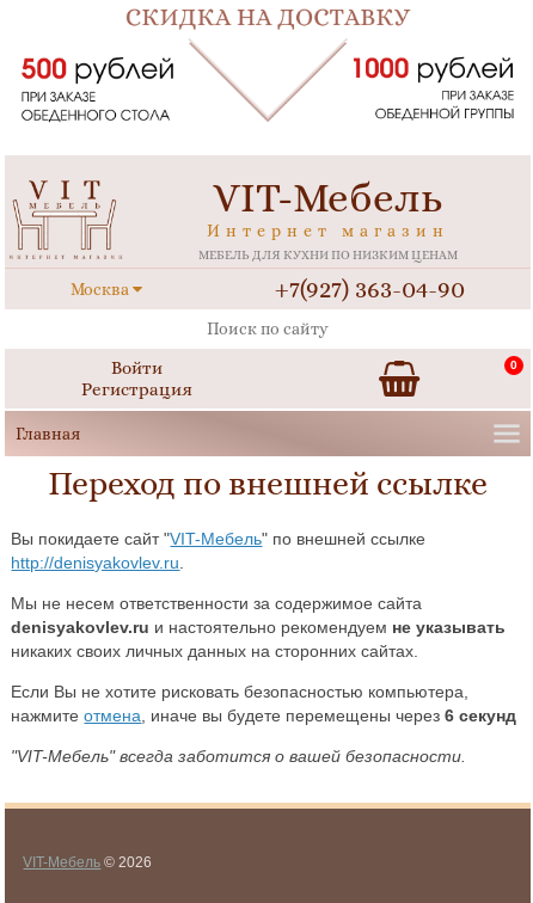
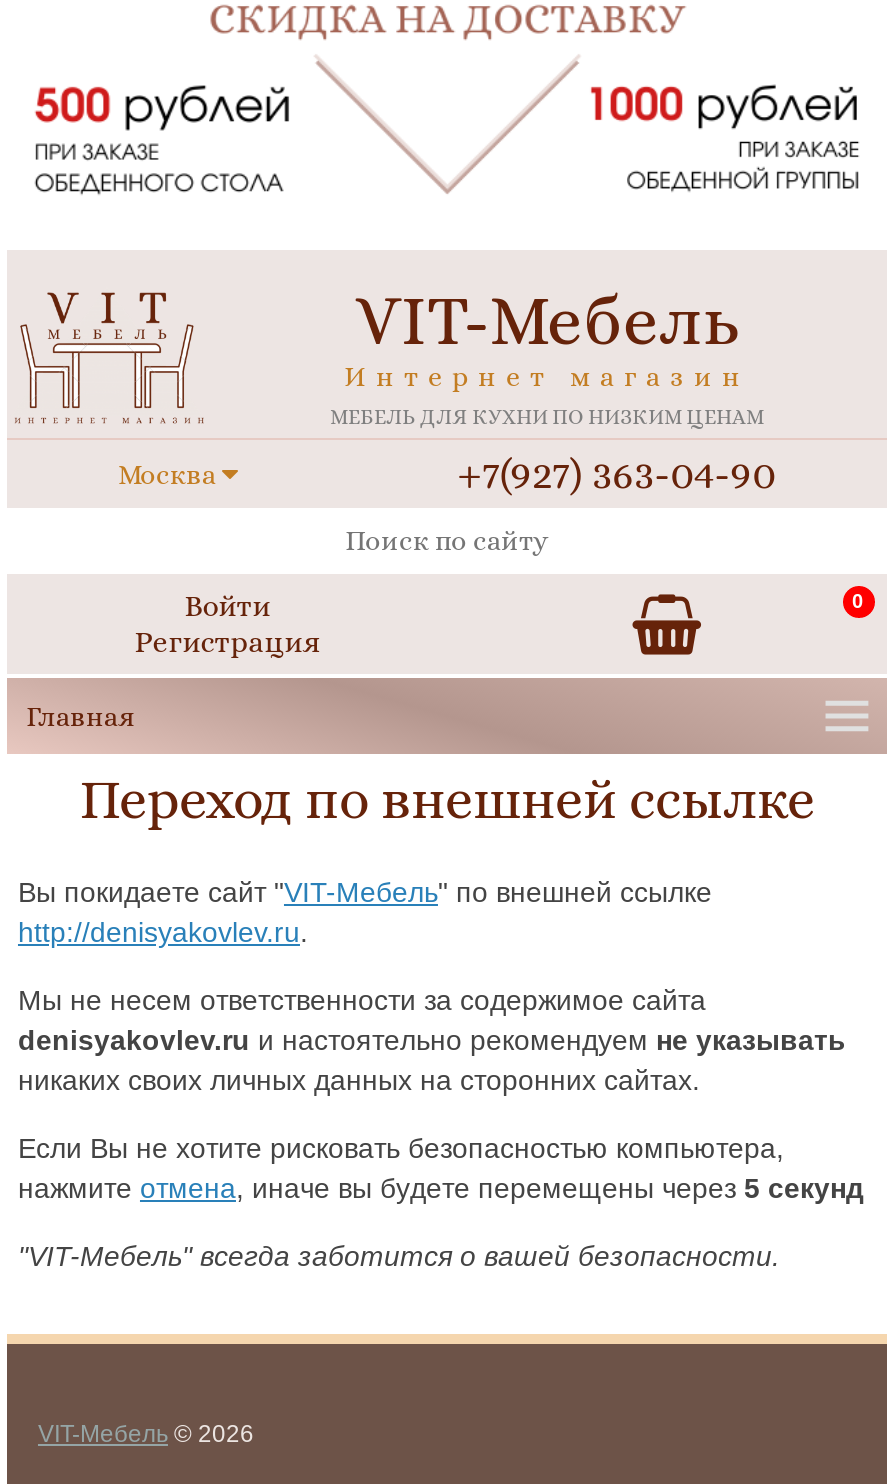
- нажмите отмена, иначе вы будете перемещены через 6 секунд
+ нажмите отмена, иначе вы будете перемещены через 5 секунд
